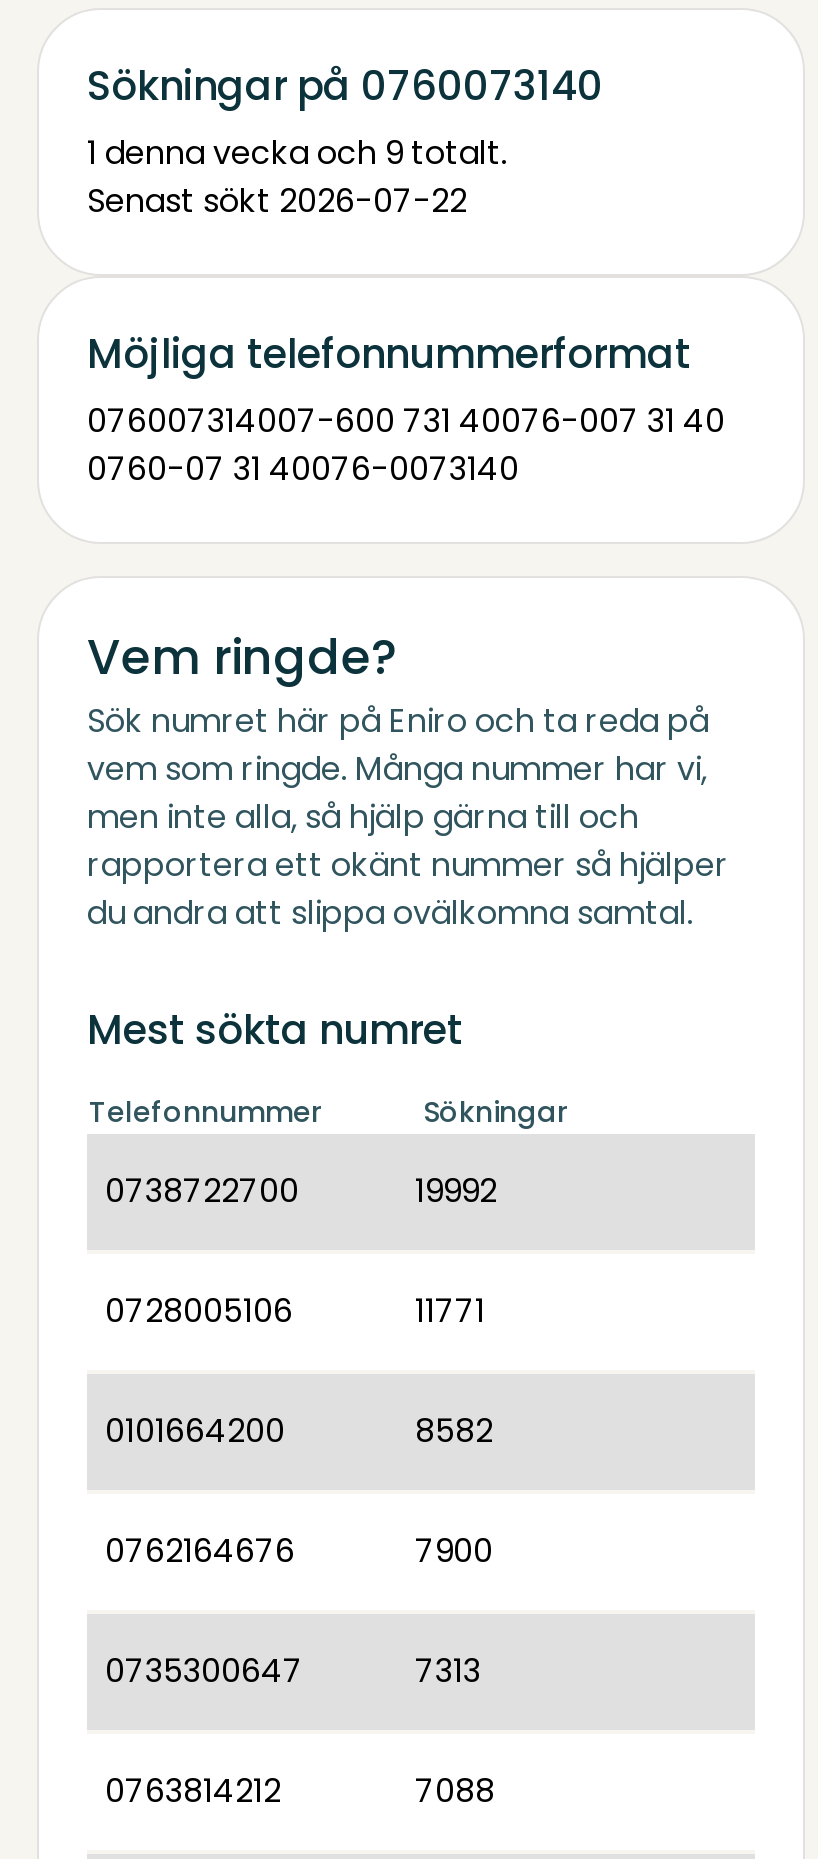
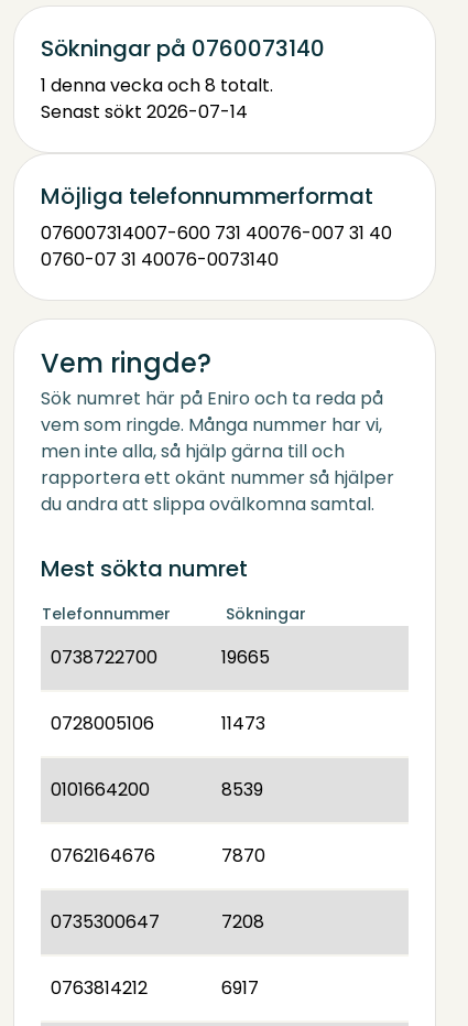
- 1 denna vecka och 9 totalt.
+ 1 denna vecka och 8 totalt.

- Senast sökt 2026-07-22
+ Senast sökt 2026-07-14

- 19992
+ 19665

- 11771
+ 11473

- 8582
+ 8539

- 7900
+ 7870

- 7313
+ 7208

- 7088
+ 6917
